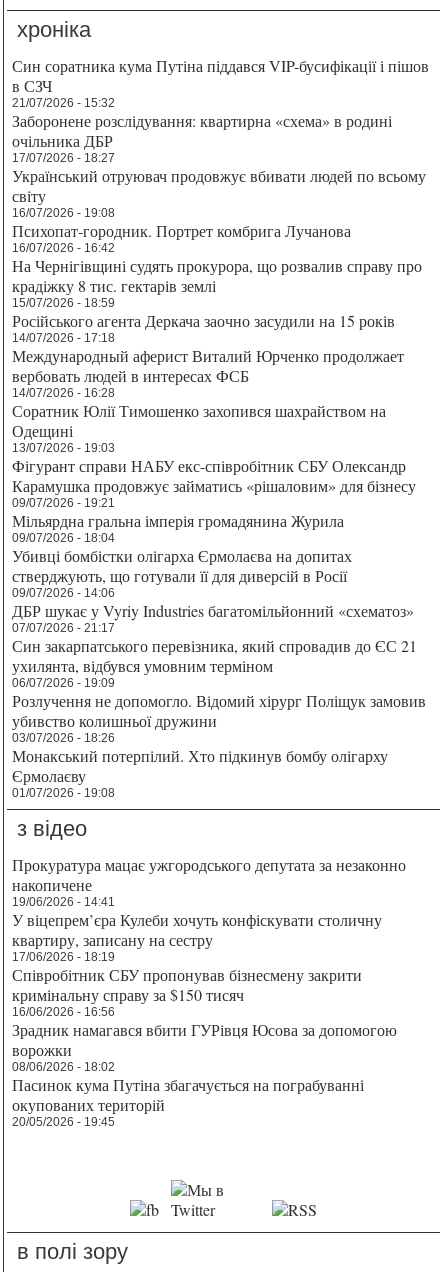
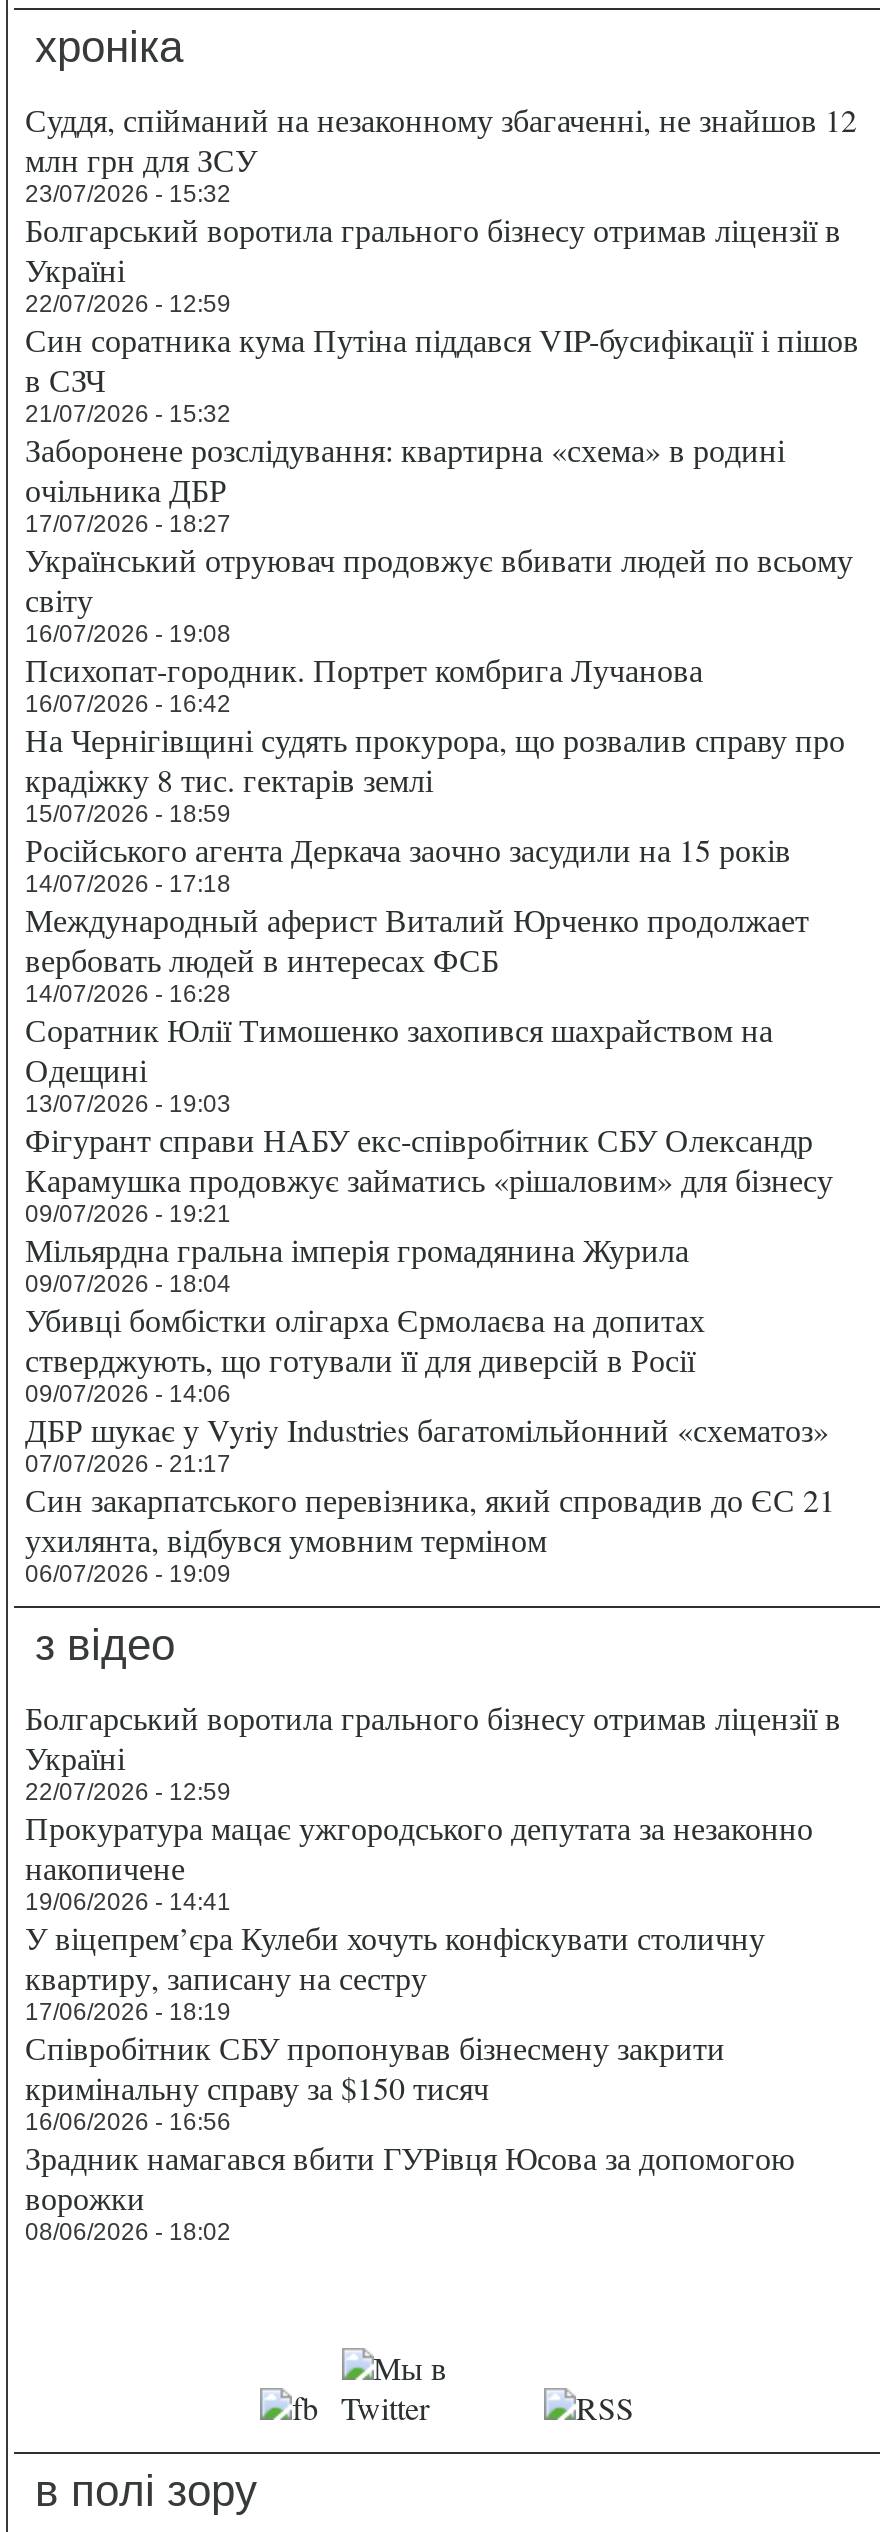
+ Суддя, спійманий на незаконному збагаченні, не знайшов 12
+ млн грн для ЗСУ
+ 23/07/2026 - 15:32
+ Болгарський воротила грального бізнесу отримав ліцензії в
+ Україні
+ 22/07/2026 - 12:59

moved down: Син соратника кума Путіна піддався VIP-бусифікації і пішов | в СЗЧ | 21/07/2026 - 15:32 | ... | ухилянта, відбувся умовним терміном | 06/07/2026 - 19:09

- Розлучення не допомогло. Відомий хірург Поліщук замовив
- убивство колишньої дружини
- 03/07/2026 - 18:26
- Монакський потерпілий. Хто підкинув бомбу олігарху
- Єрмолаєву
- 01/07/2026 - 19:08

+ Болгарський воротила грального бізнесу отримав ліцензії в
+ Україні
+ 22/07/2026 - 12:59

moved down: Прокуратура мацає ужгородського депутата за незаконно | накопичене | 19/06/2026 - 14:41 | ... | ворожки | 08/06/2026 - 18:02

- Пасинок кума Путіна збагачується на пограбуванні
- окупованих територій
- 20/05/2026 - 19:45
